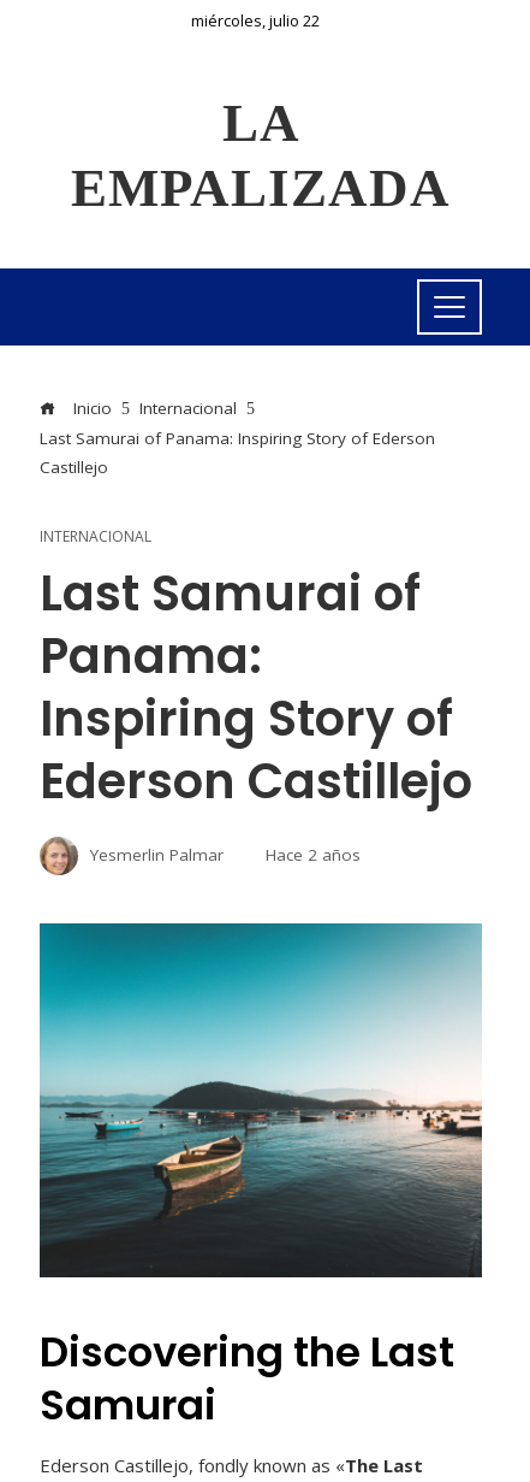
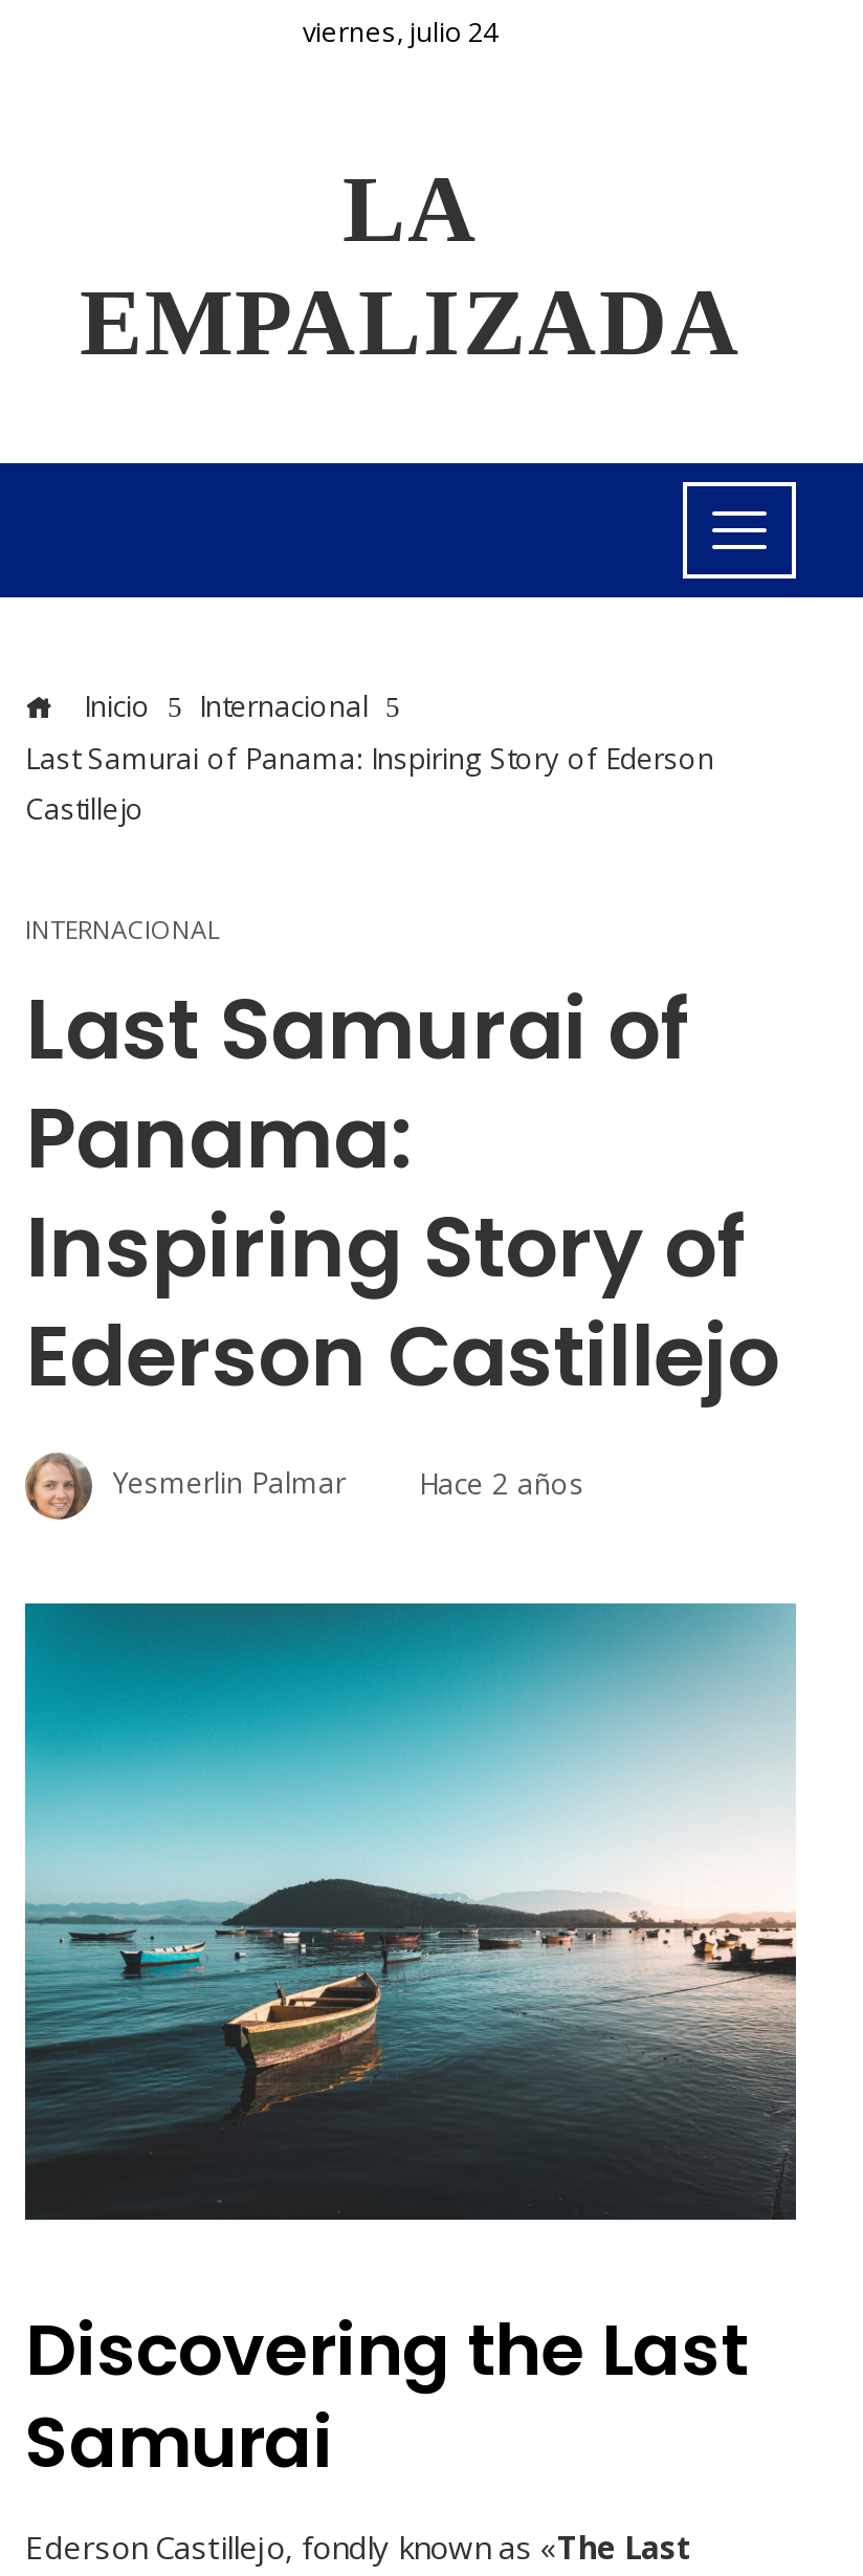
- miércoles, julio 22
+ viernes, julio 24
